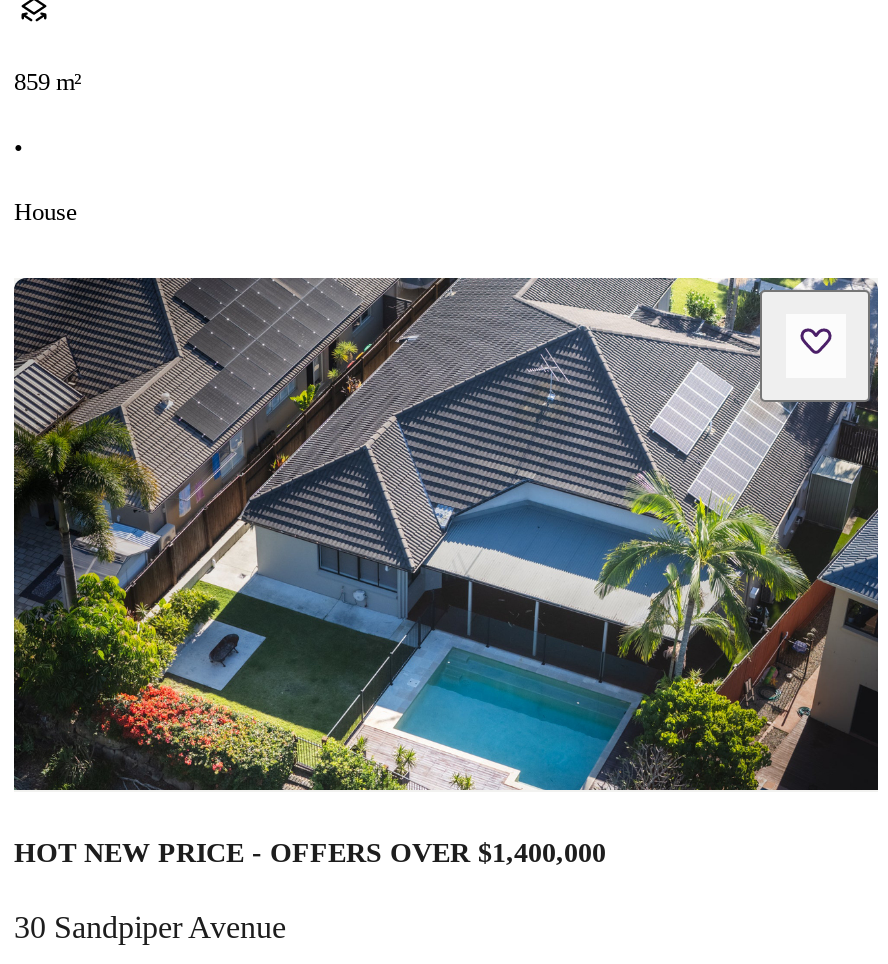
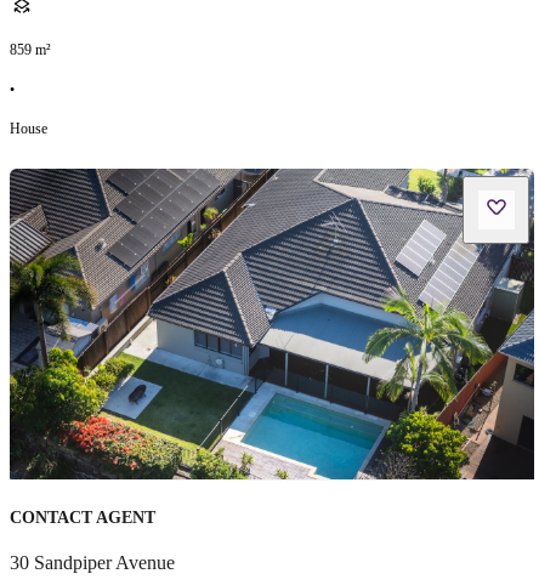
- HOT NEW PRICE - OFFERS OVER $1,400,000
+ CONTACT AGENT
